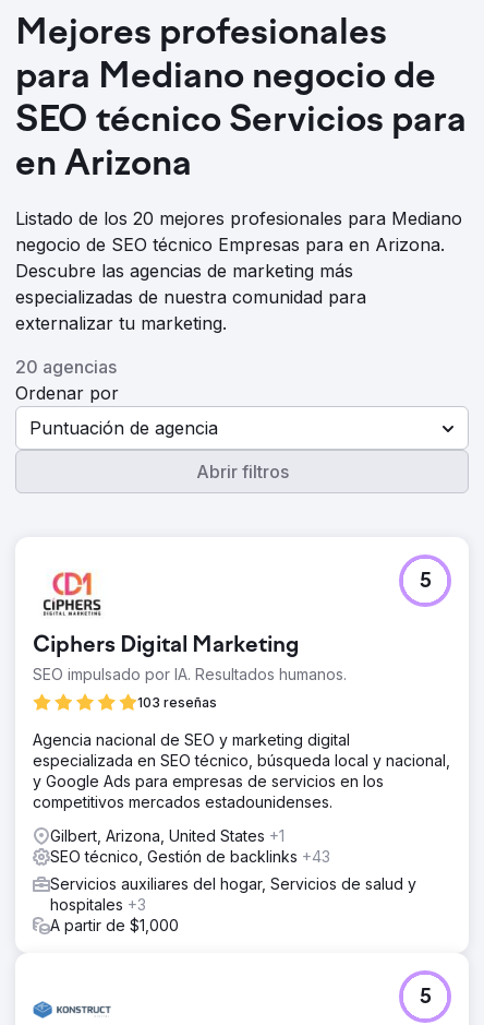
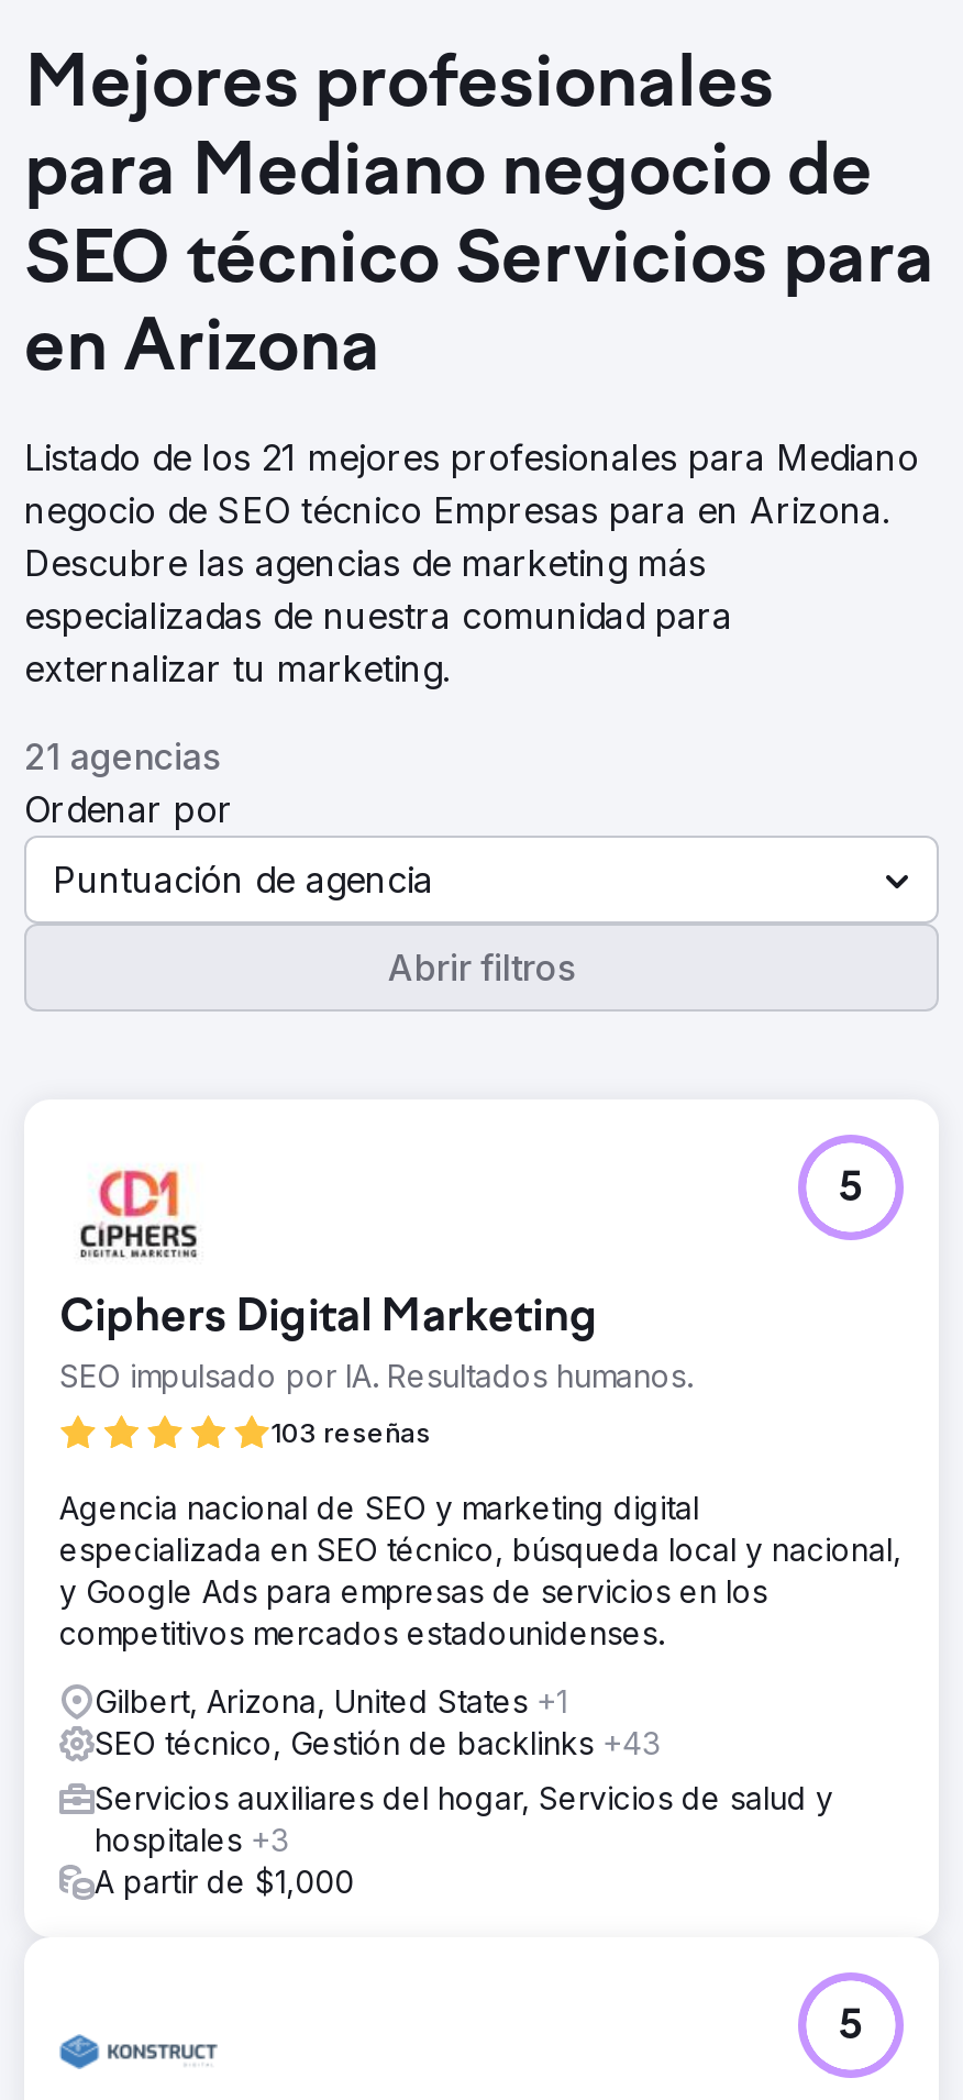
- Listado de los 20 mejores profesionales para Mediano
+ Listado de los 21 mejores profesionales para Mediano

- 20 agencias
+ 21 agencias
